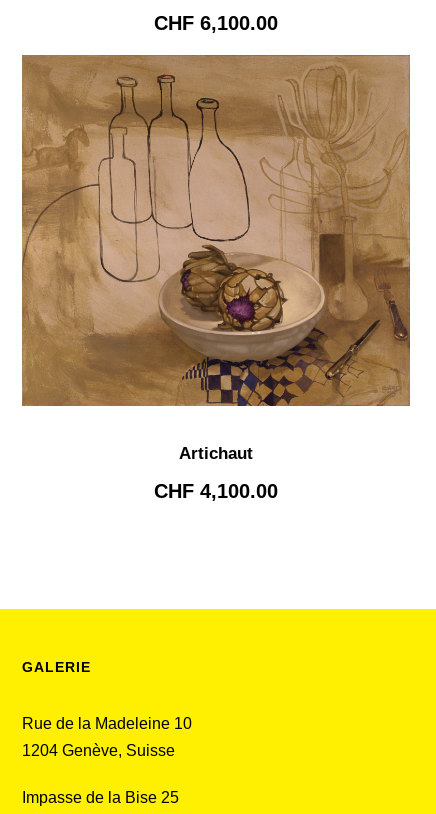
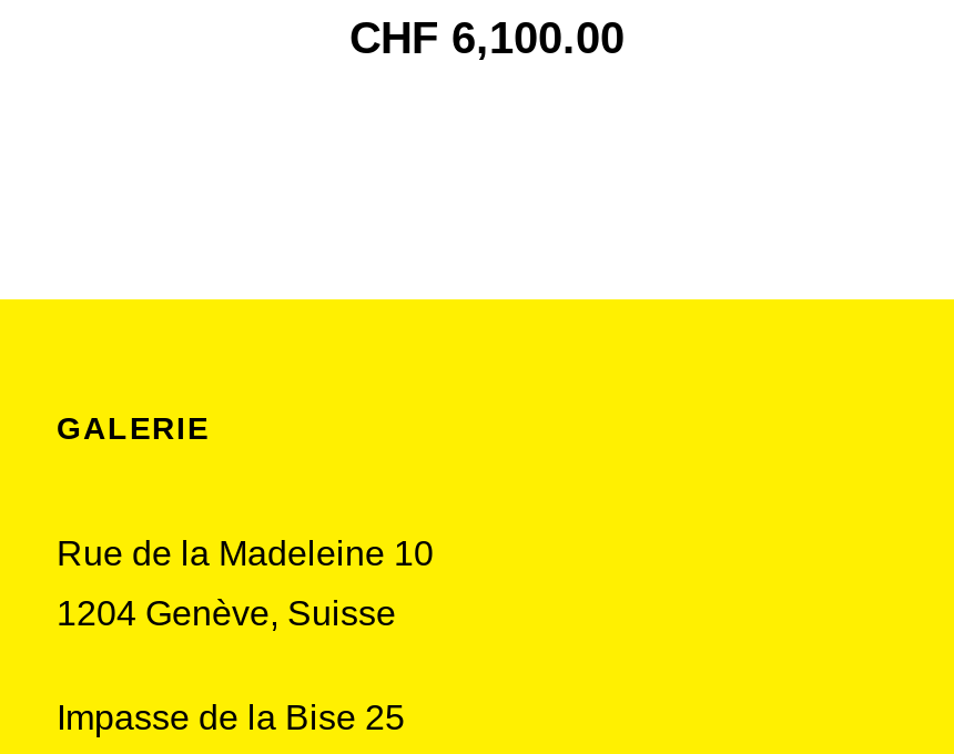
- [image]
- Artichaut
- CHF 4,100.00
